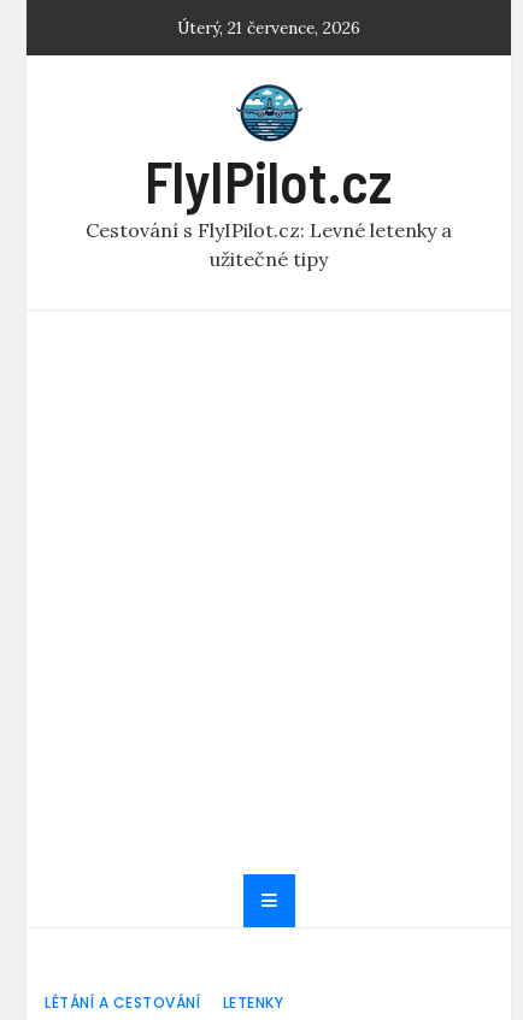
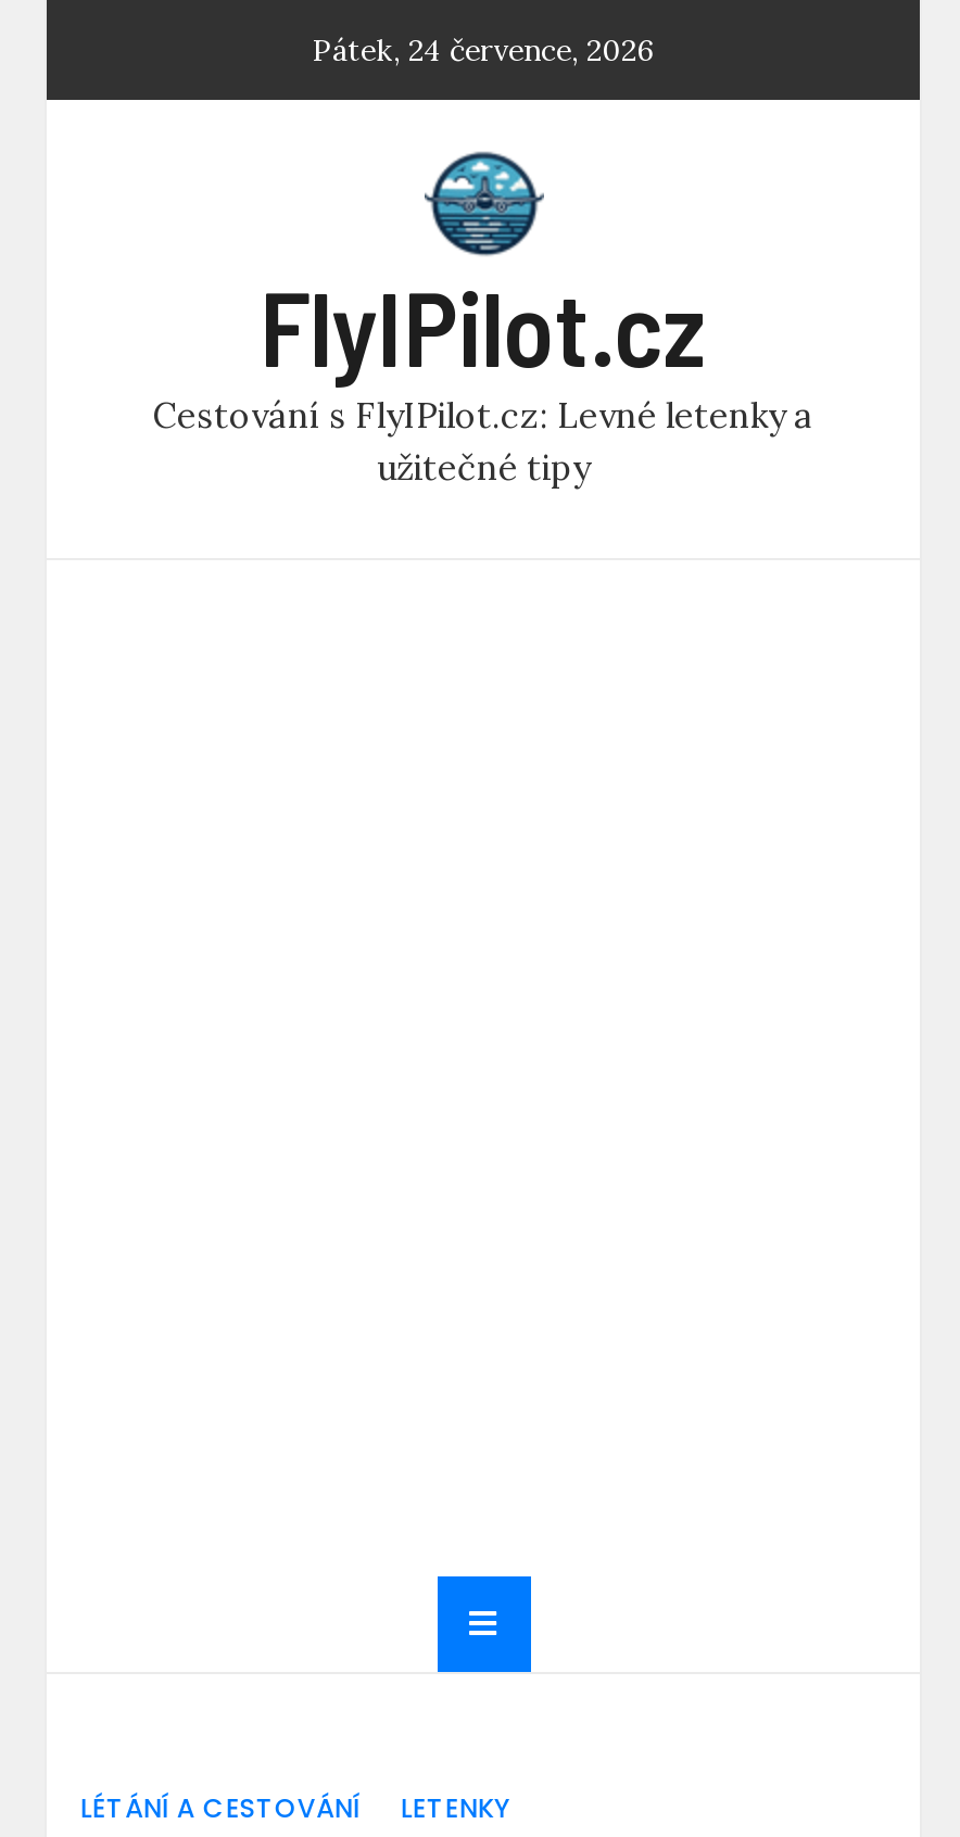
- Úterý, 21 července, 2026
+ Pátek, 24 července, 2026
